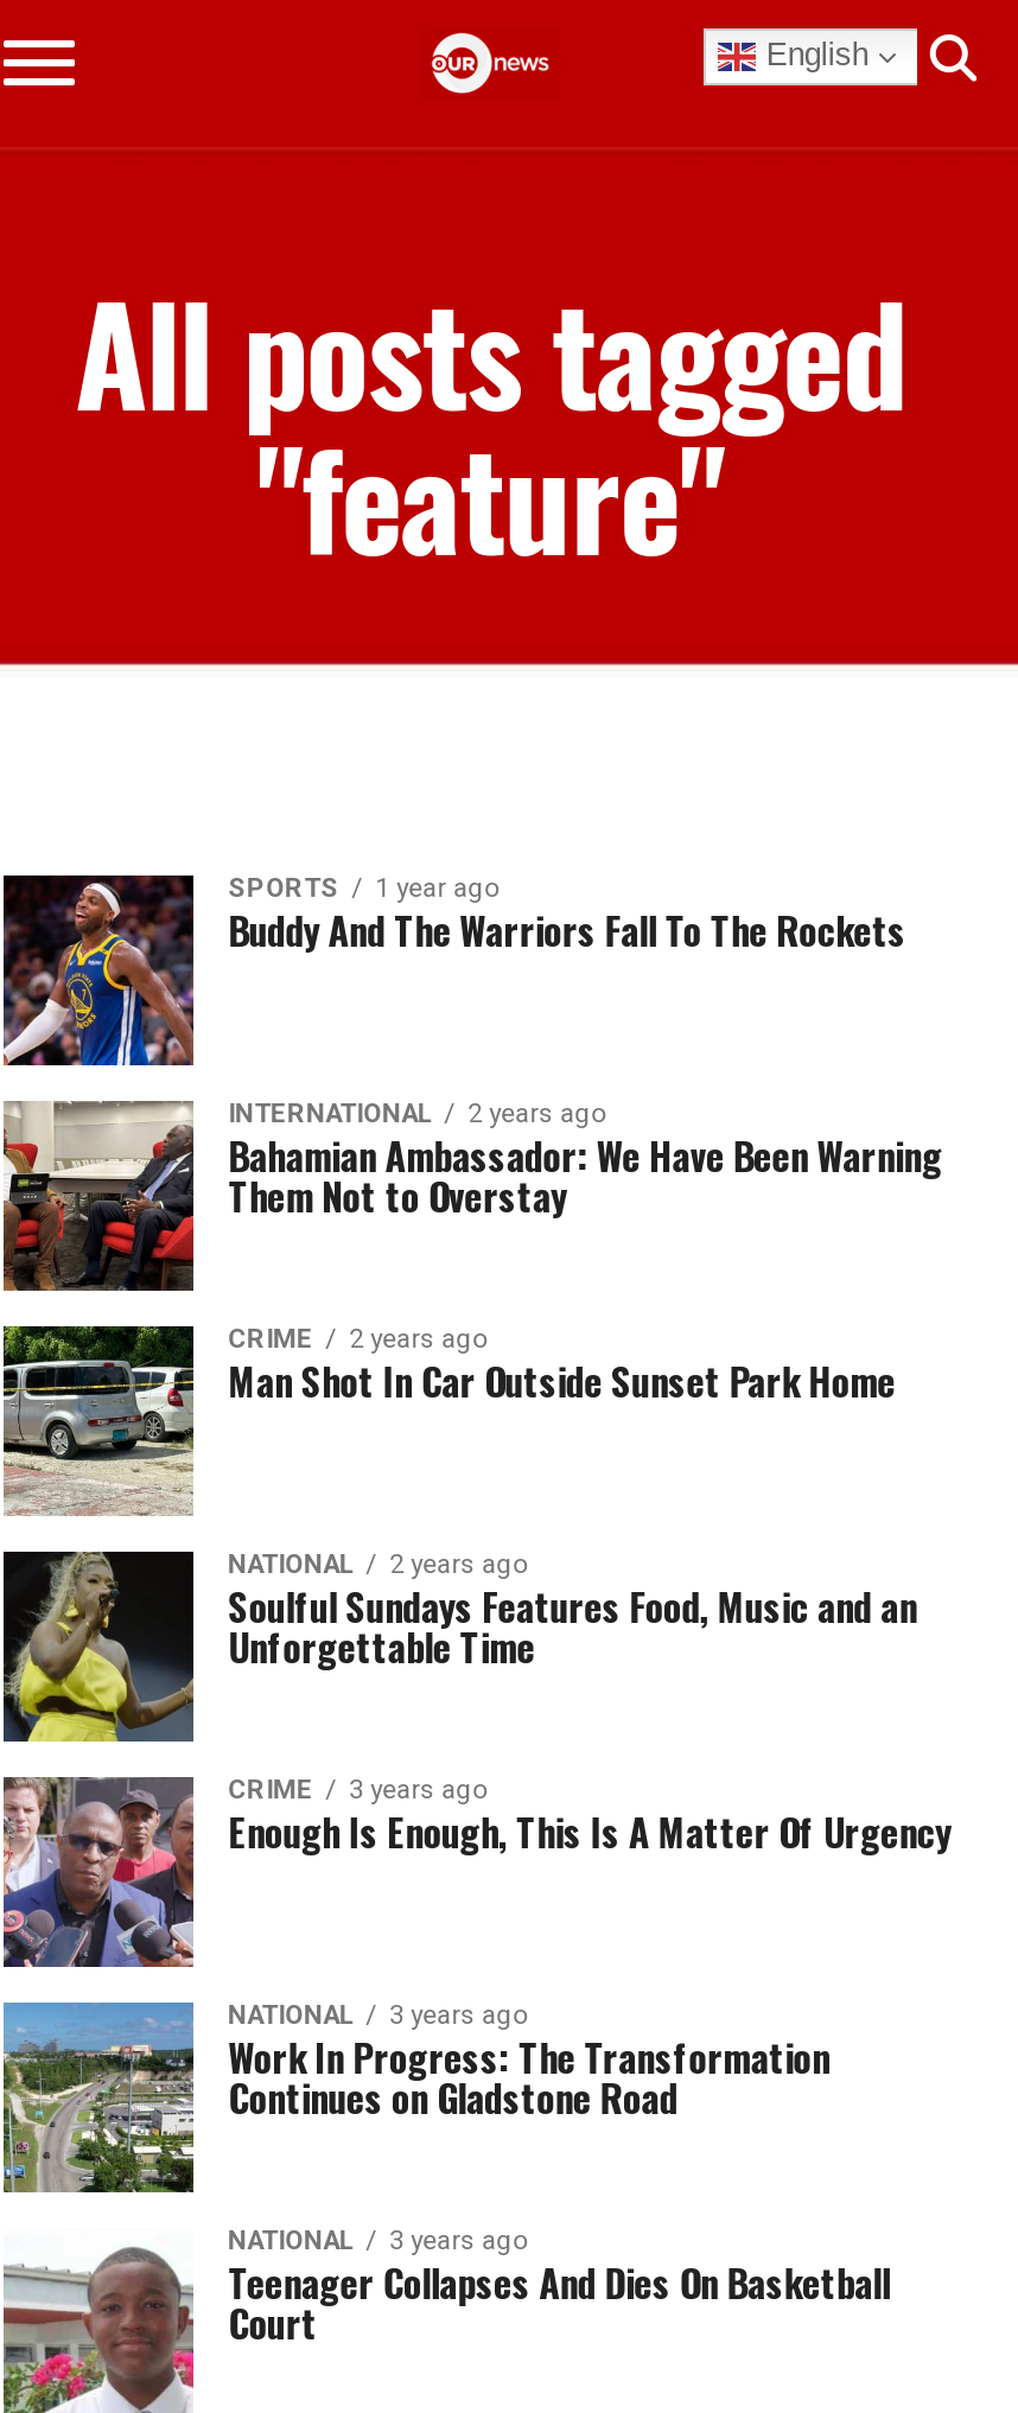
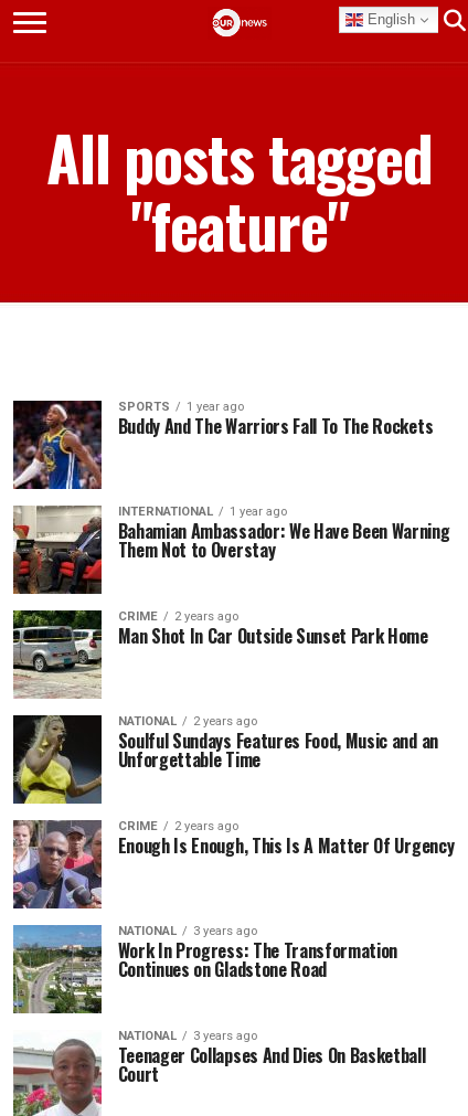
- INTERNATIONAL 2 years ago
+ INTERNATIONAL 1 year ago

- CRIME 3 years ago
+ CRIME 2 years ago
